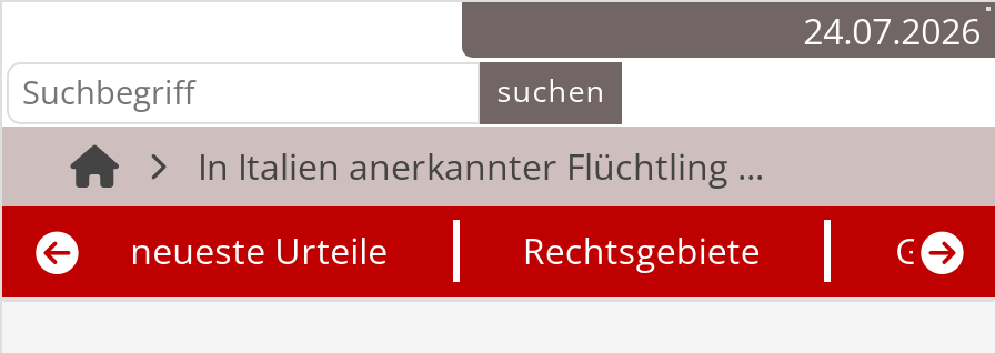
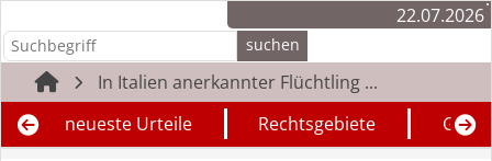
- 24.07.2026
+ 22.07.2026
